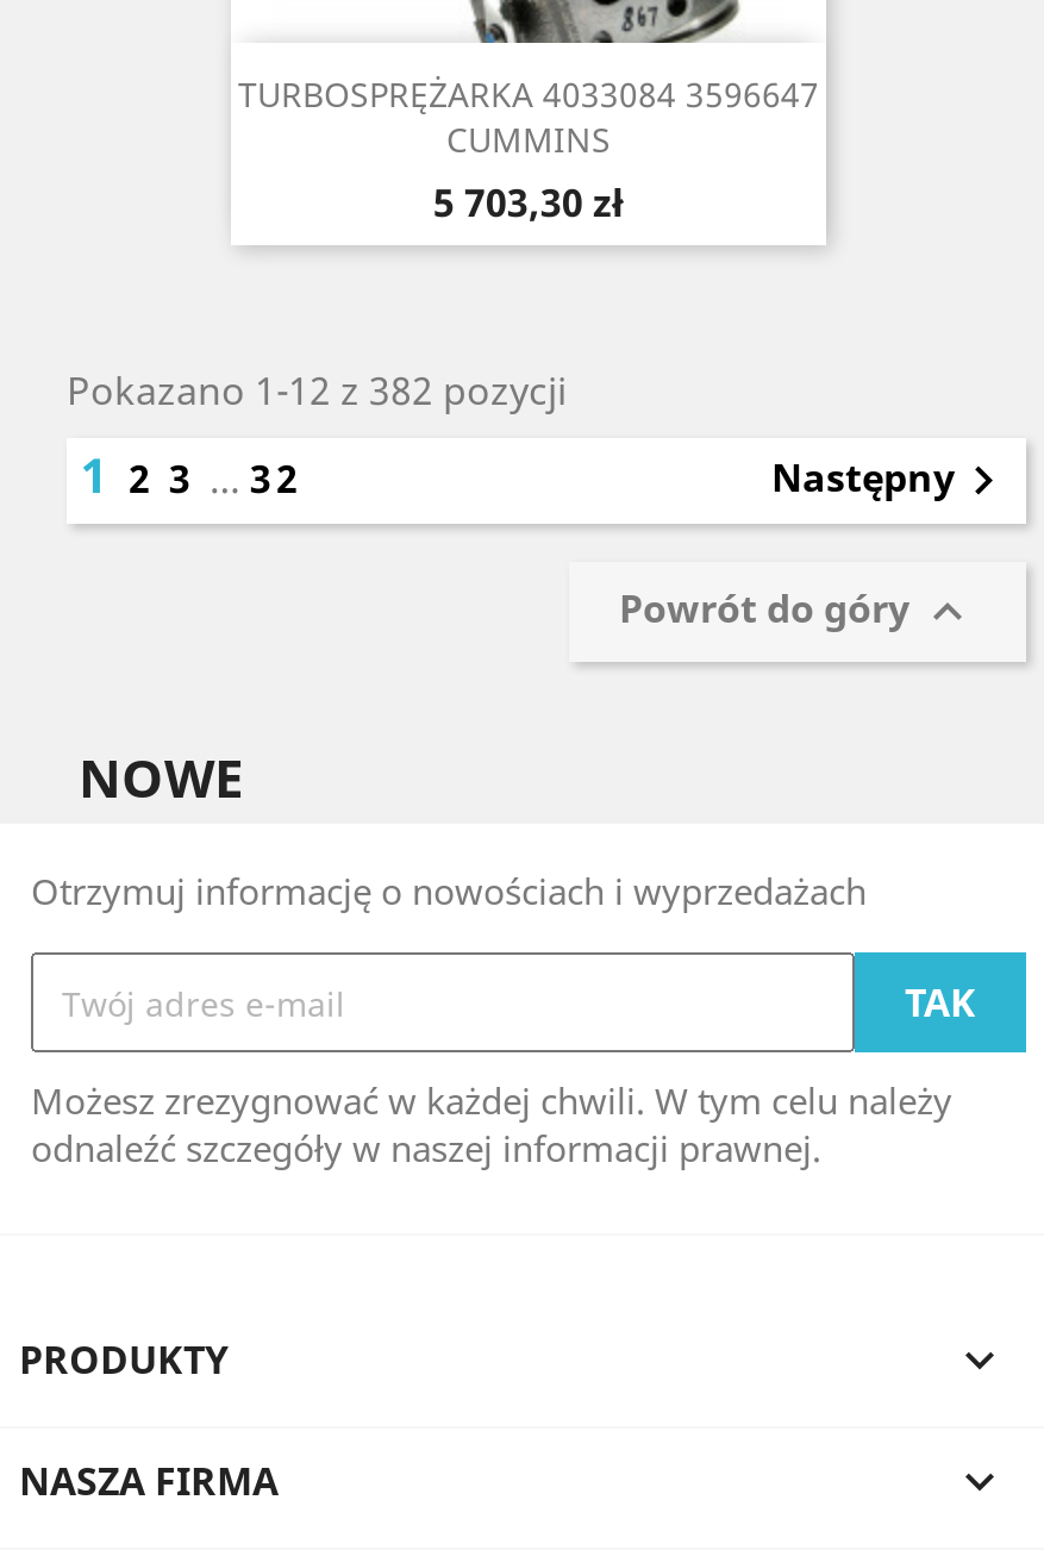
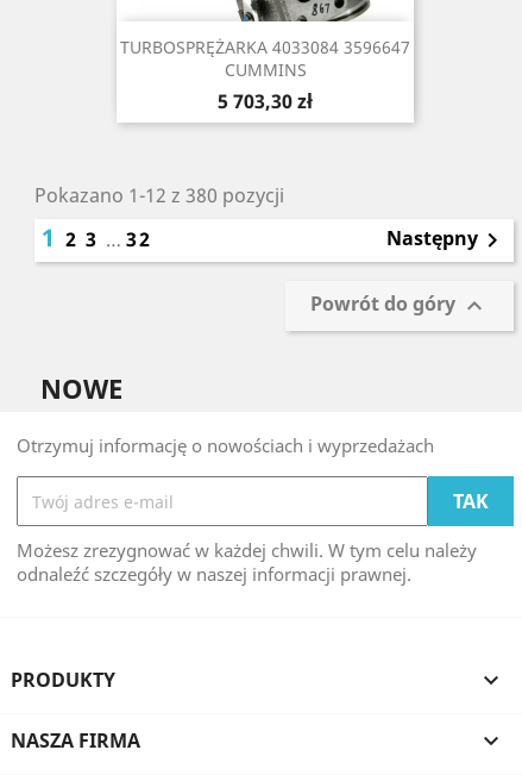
- Pokazano 1-12 z 382 pozycji
+ Pokazano 1-12 z 380 pozycji
